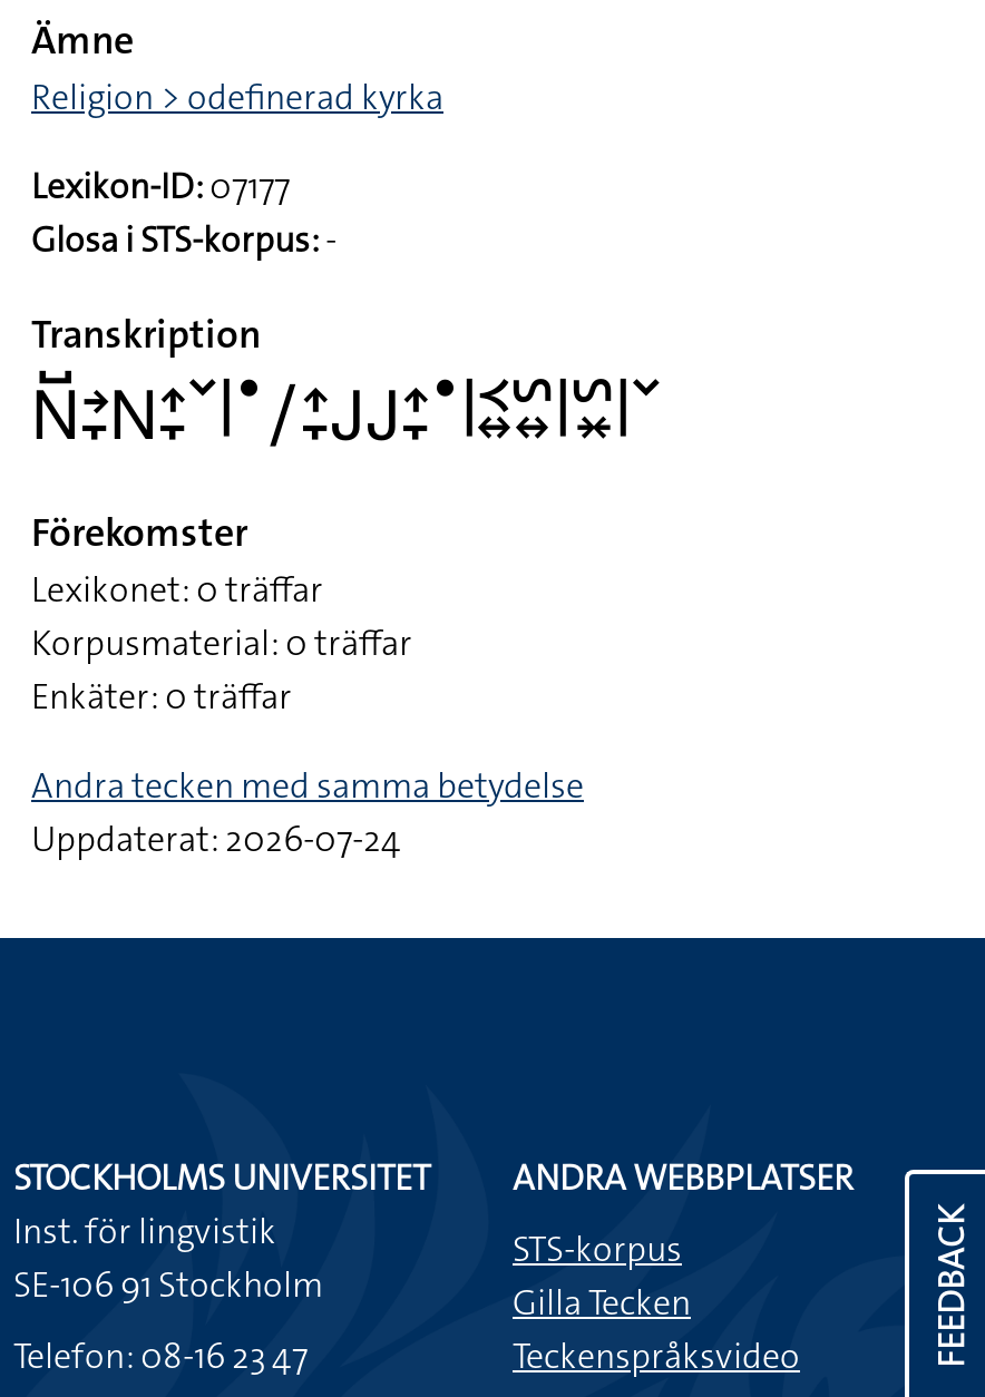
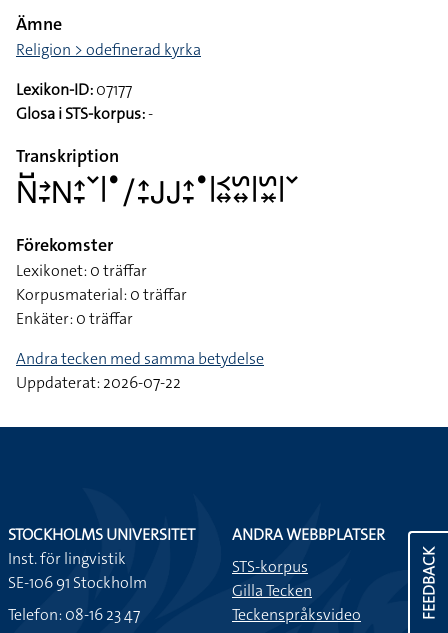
- Uppdaterat: 2026-07-24
+ Uppdaterat: 2026-07-22
